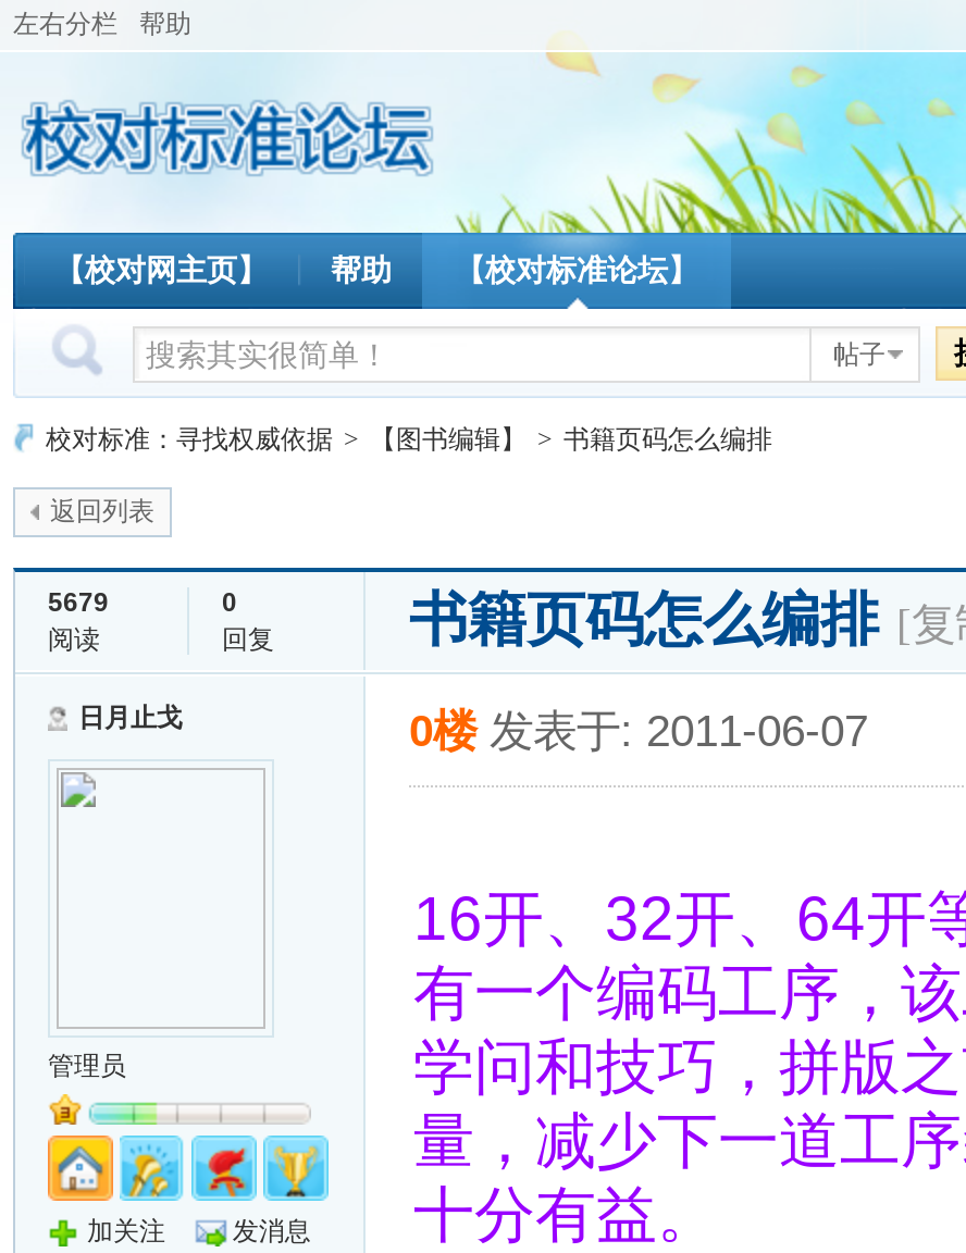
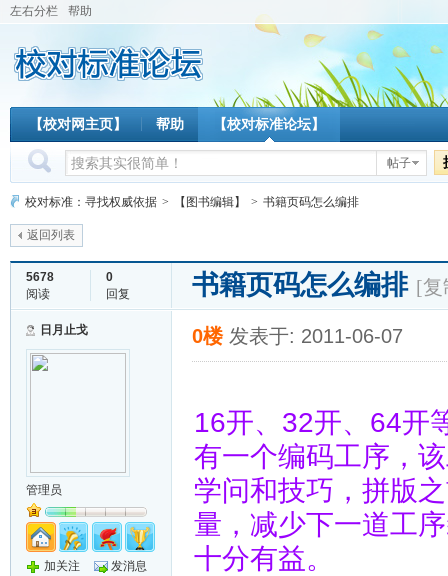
- 5679
+ 5678
